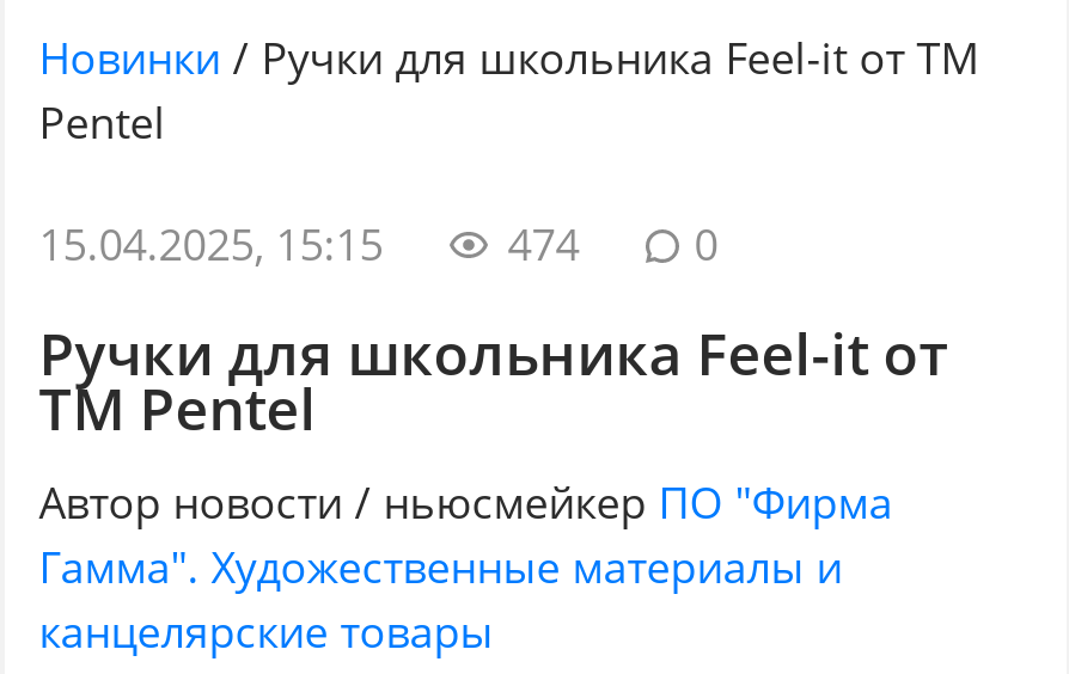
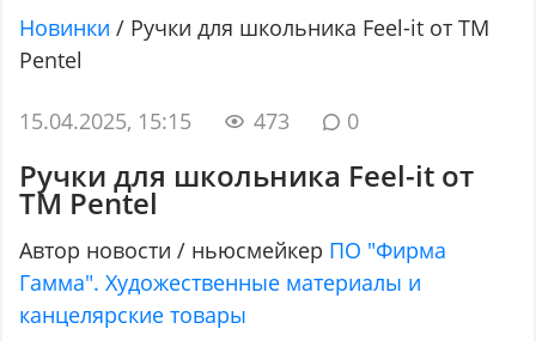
- 474 0
+ 473 0
